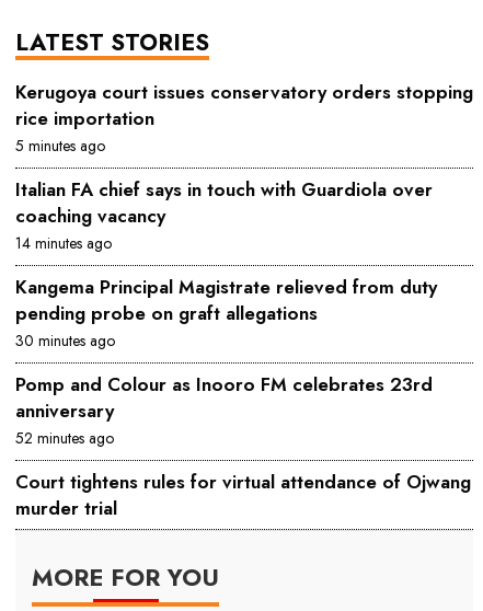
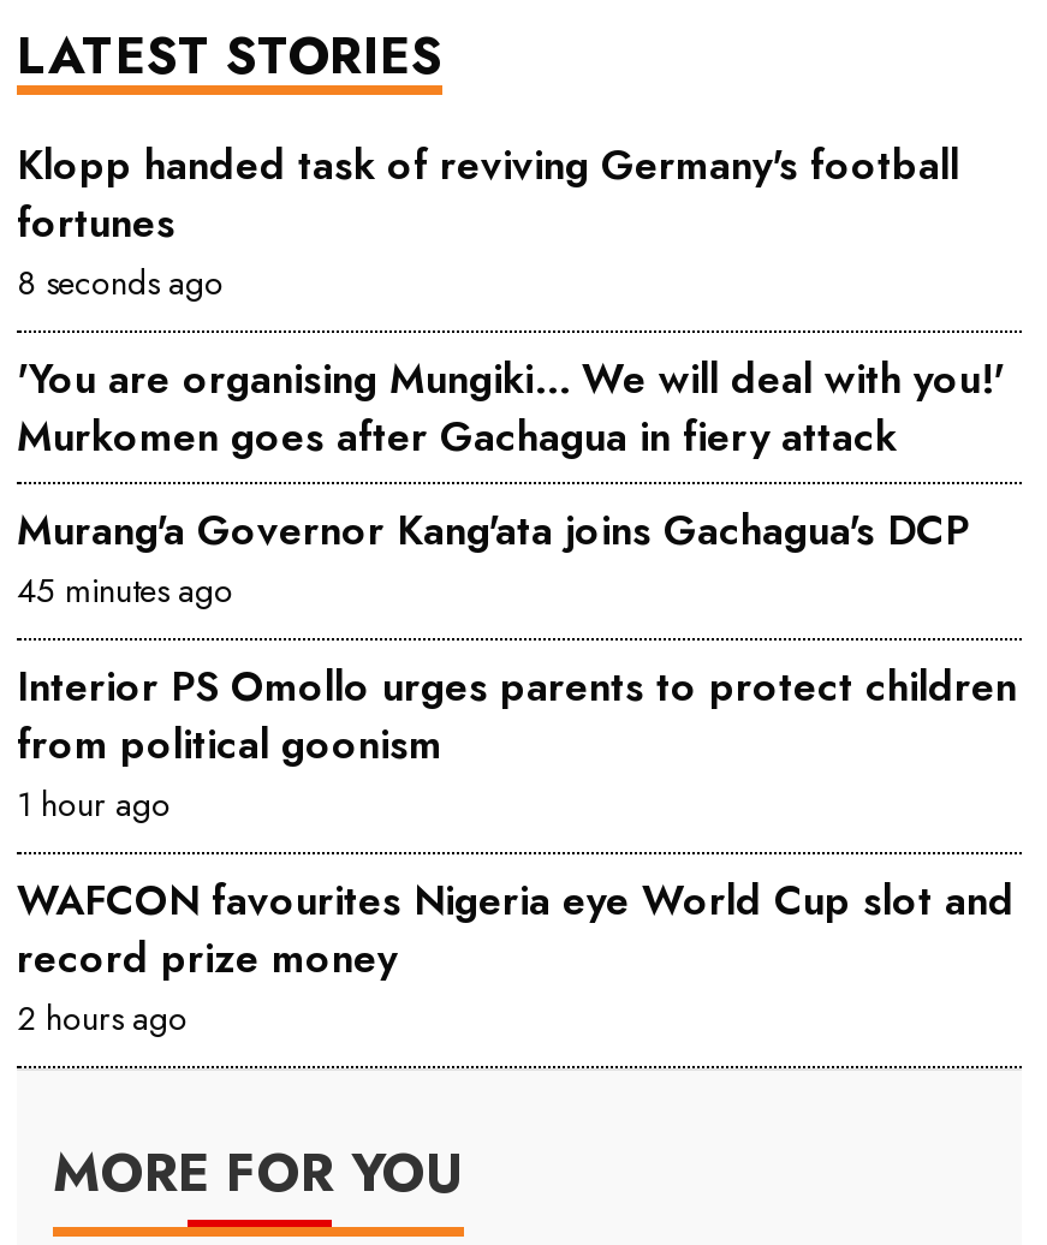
- Kerugoya court issues conservatory orders stopping
- rice importation
- 5 minutes ago
+ Klopp handed task of reviving Germany's football
+ fortunes
+ 8 seconds ago

- Italian FA chief says in touch with Guardiola over
- coaching vacancy
- 14 minutes ago
+ 'You are organising Mungiki... We will deal with you!'
+ Murkomen goes after Gachagua in fiery attack

- Kangema Principal Magistrate relieved from duty
- pending probe on graft allegations
- 30 minutes ago
+ Murang'a Governor Kang'ata joins Gachagua's DCP
+ 45 minutes ago

- Pomp and Colour as Inooro FM celebrates 23rd
- anniversary
- 52 minutes ago
+ Interior PS Omollo urges parents to protect children
+ from political goonism
+ 1 hour ago

- Court tightens rules for virtual attendance of Ojwang
- murder trial
+ WAFCON favourites Nigeria eye World Cup slot and
+ record prize money
+ 2 hours ago
